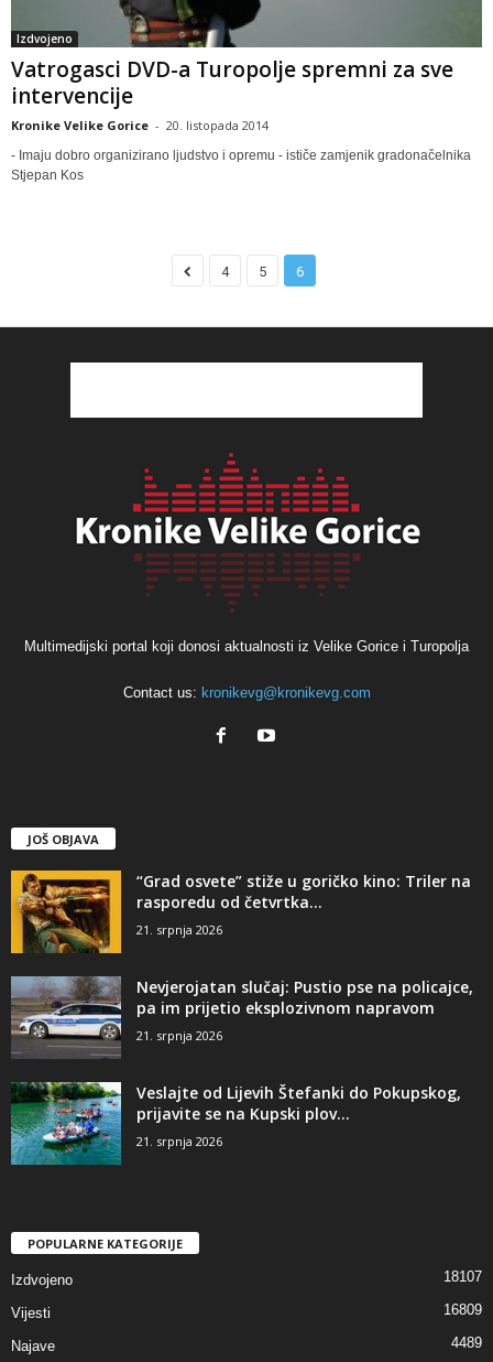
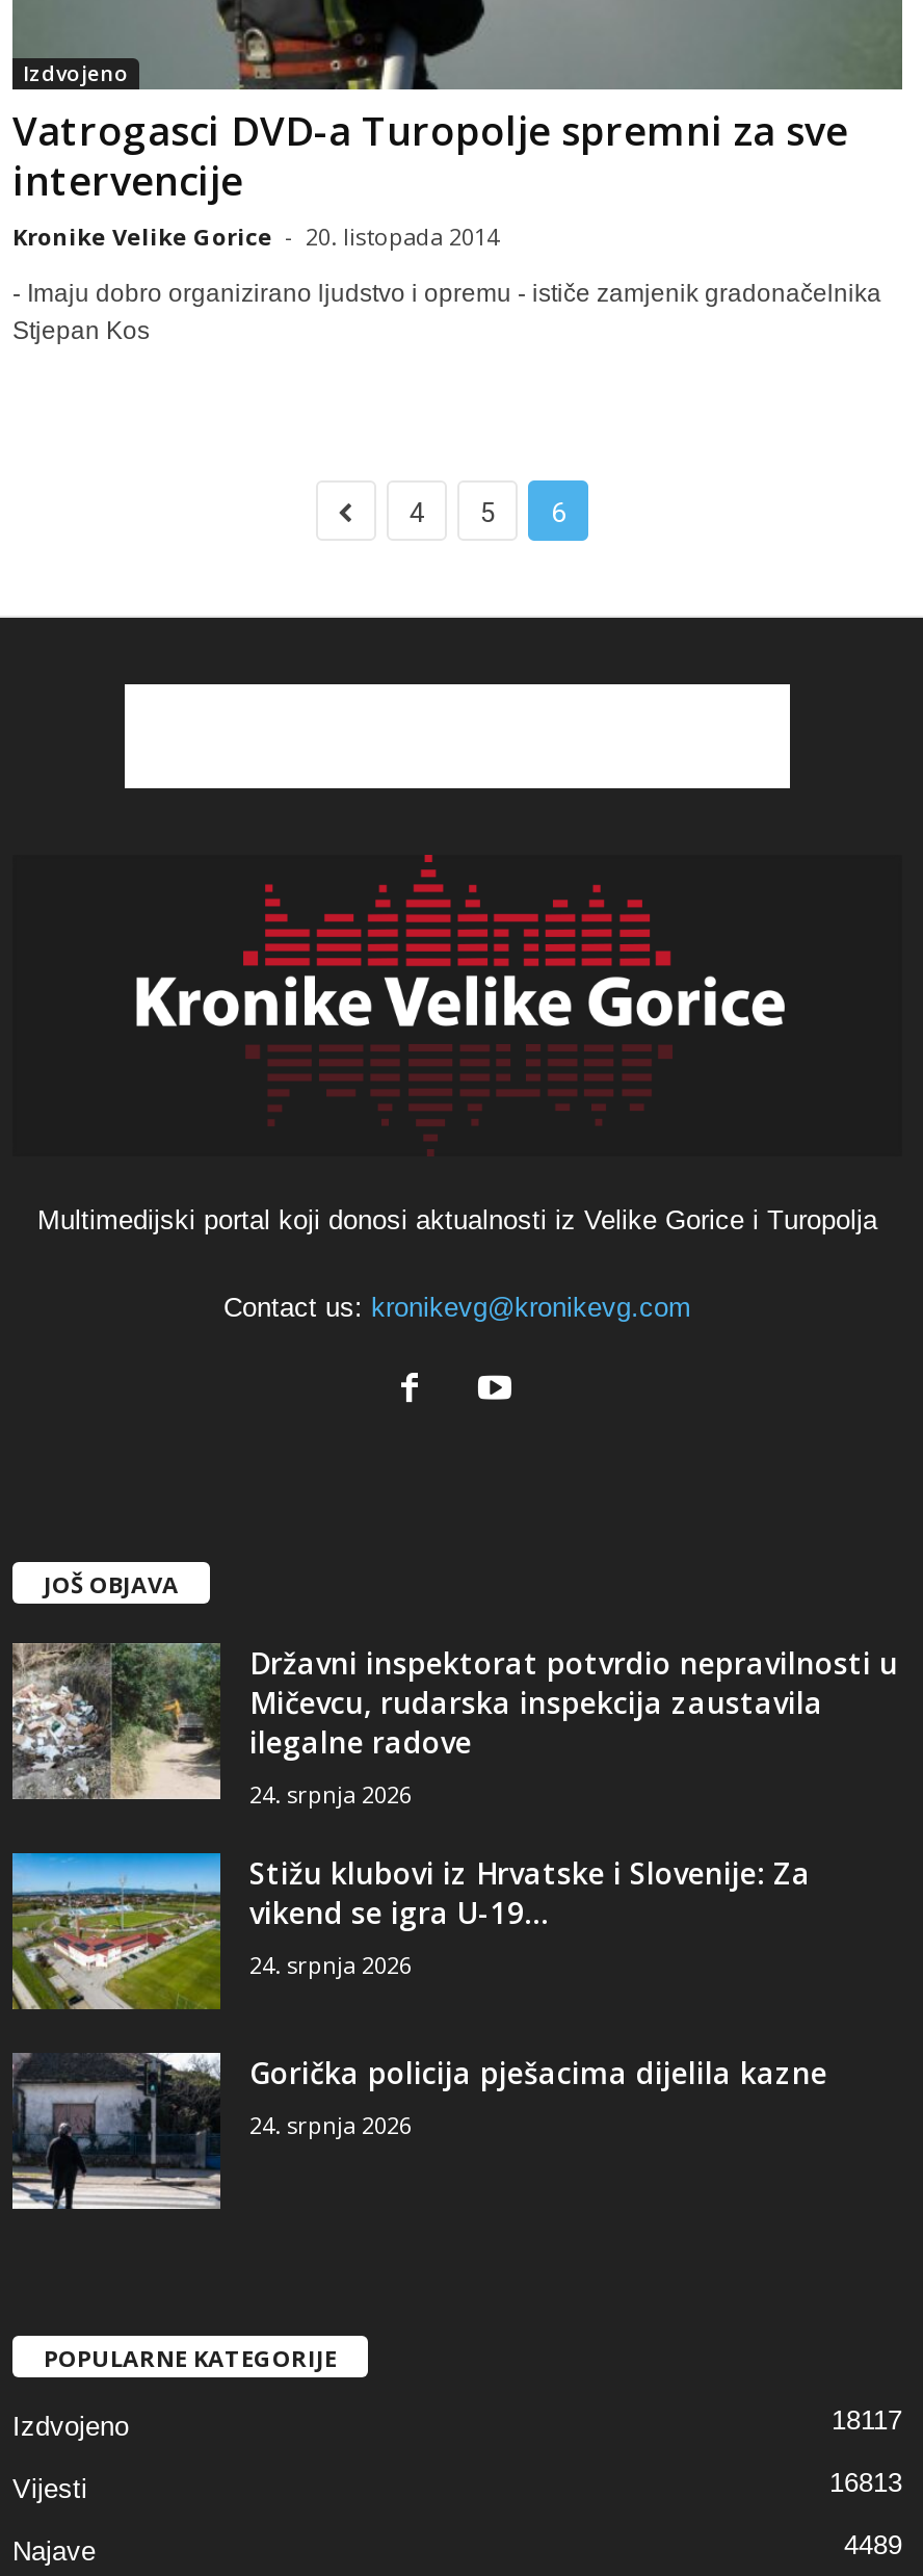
- [image]
- “Grad osvete” stiže u goričko kino: Triler na
- rasporedu od četvrtka...
- 21. srpnja 2026
+ [image]
+ Državni inspektorat potvrdio nepravilnosti u
+ Mičevcu, rudarska inspekcija zaustavila
+ ilegalne radove
+ 24. srpnja 2026

- [image]
- Nevjerojatan slučaj: Pustio pse na policajce,
- pa im prijetio eksplozivnom napravom
- 21. srpnja 2026
+ [image]
+ Stižu klubovi iz Hrvatske i Slovenije: Za
+ vikend se igra U-19...
+ 24. srpnja 2026

- [image]
- Veslajte od Lijevih Štefanki do Pokupskog,
- prijavite se na Kupski plov...
- 21. srpnja 2026
+ [image]
+ Gorička policija pješacima dijelila kazne
+ 24. srpnja 2026

- 18107
+ 18117

- 16809
+ 16813
